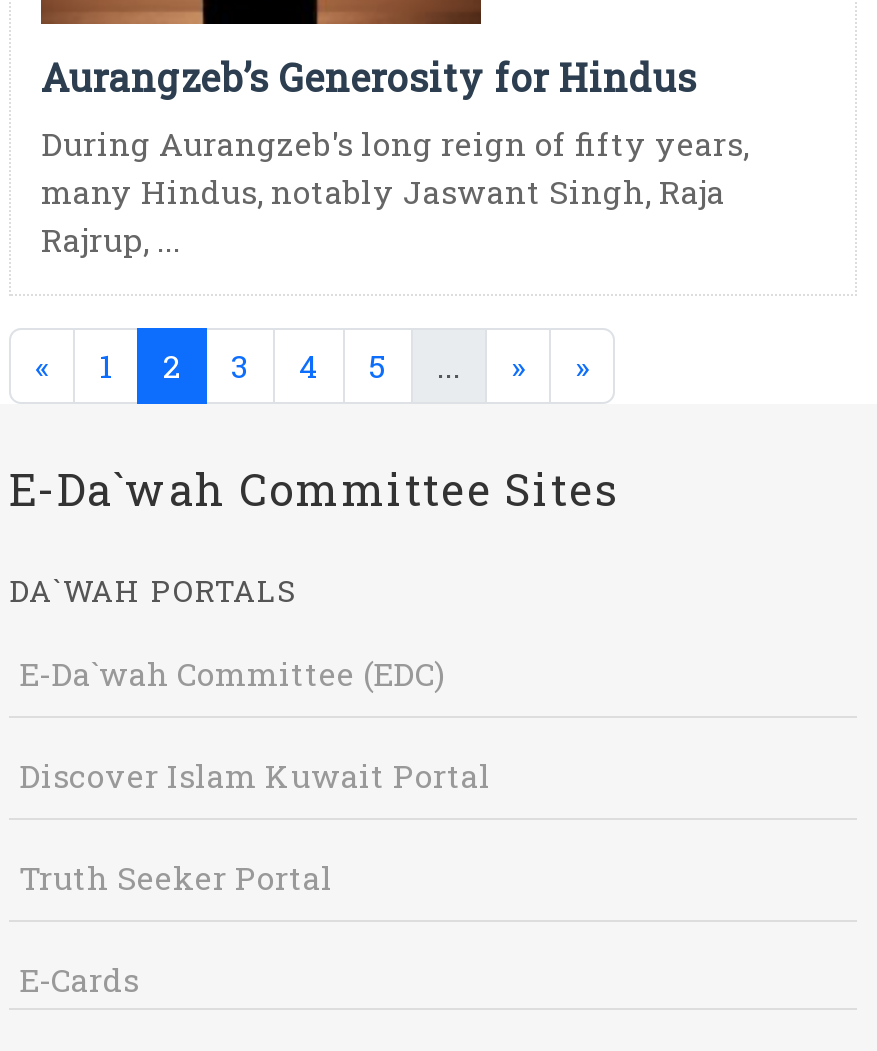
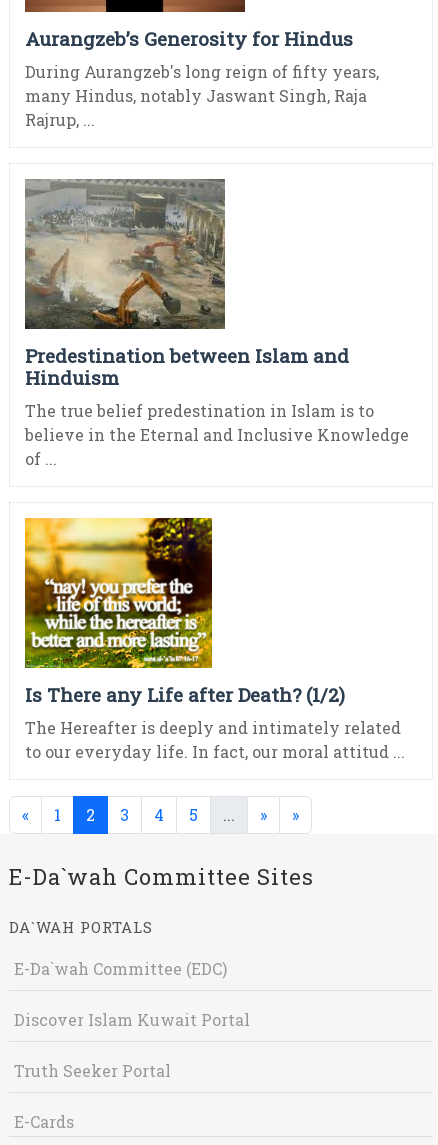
+ [image]
+ Is There any Life after Death? (1/2)
+ The Hereafter is deeply and intimately related
+ to our everyday life. In fact, our moral attitud ...

+ [image]
+ Predestination between Islam and
+ Hinduism
+ The true belief predestination in Islam is to
+ believe in the Eternal and Inclusive Knowledge
+ of ...
